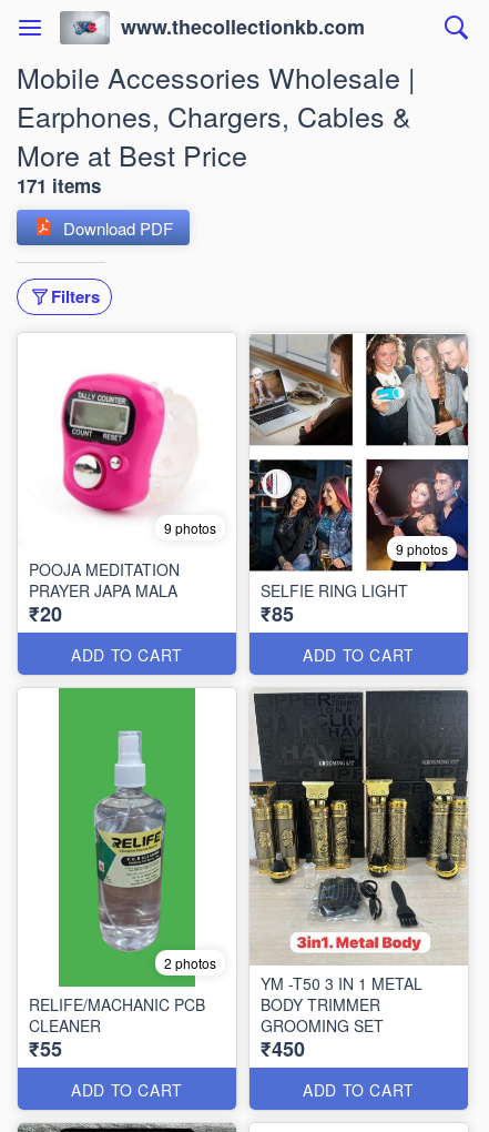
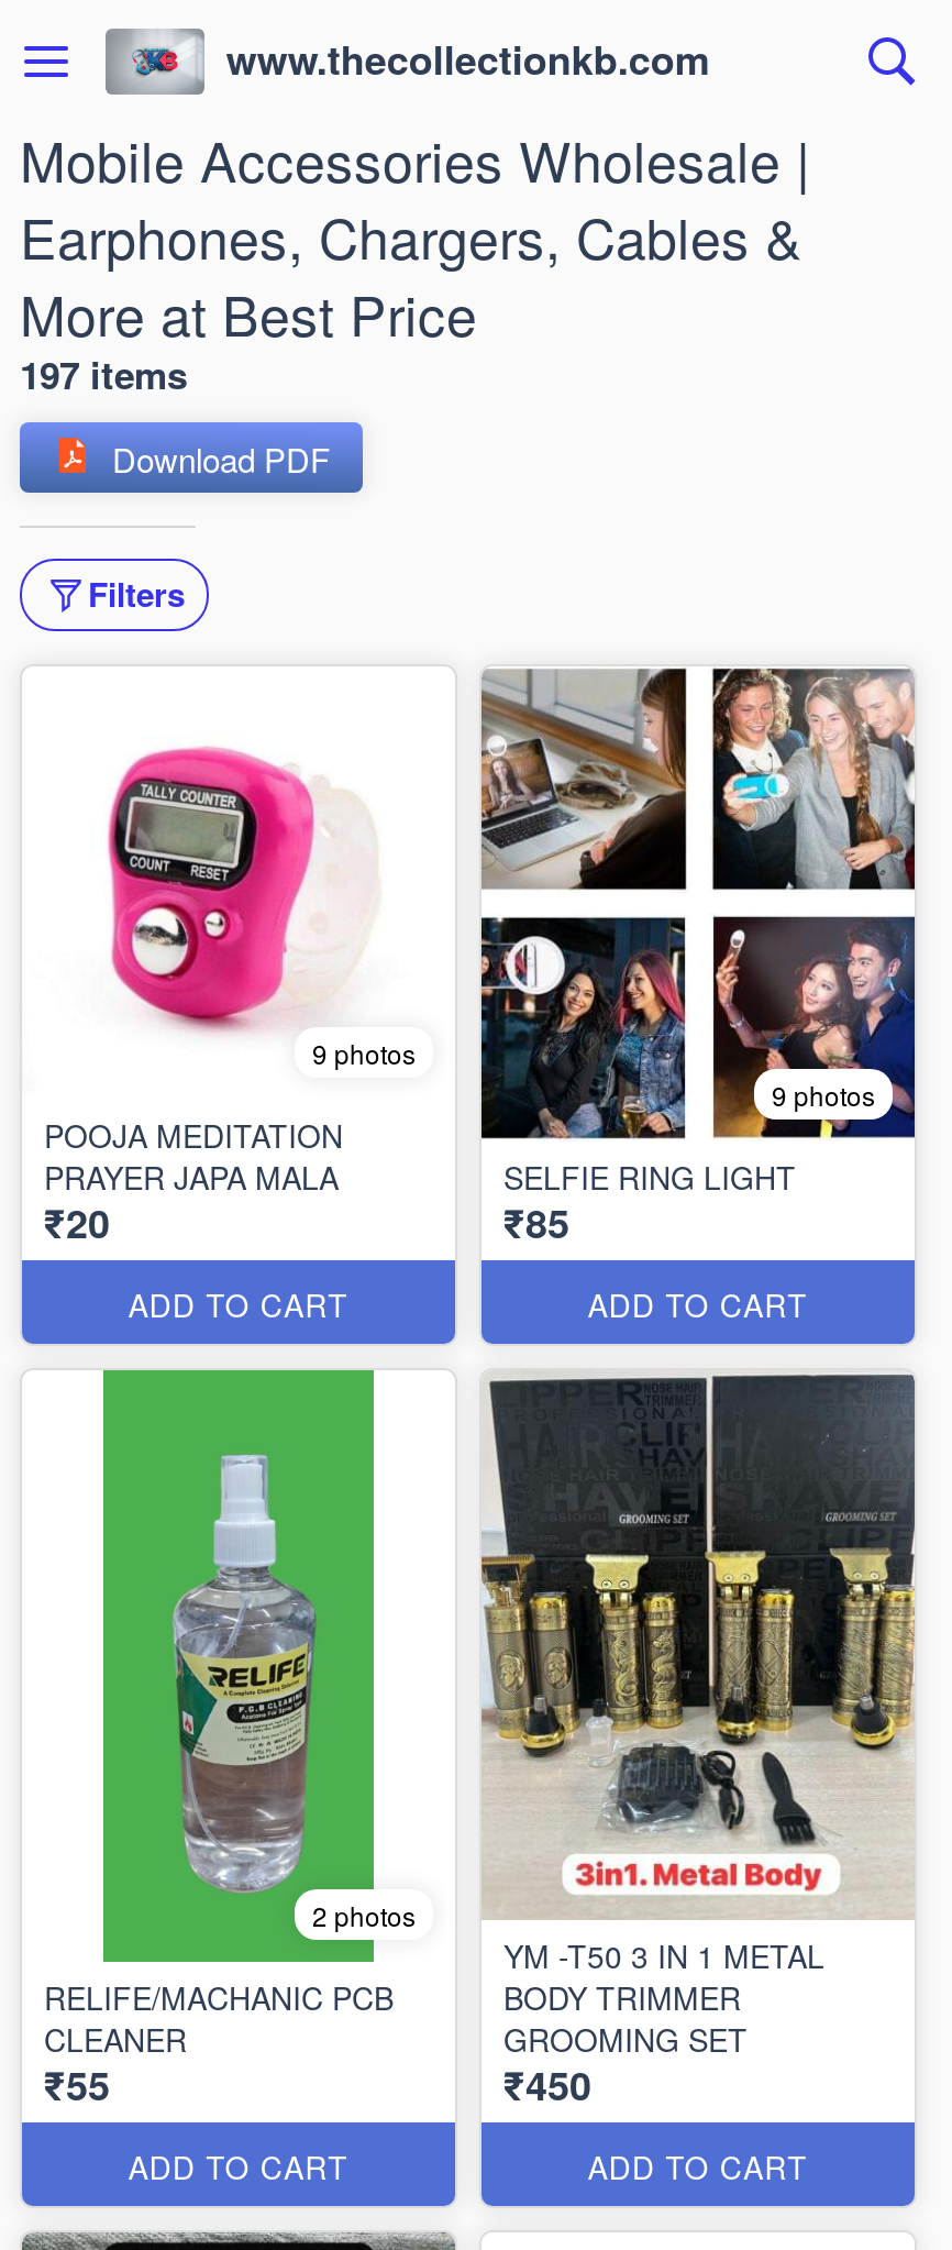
- 171 items
+ 197 items
